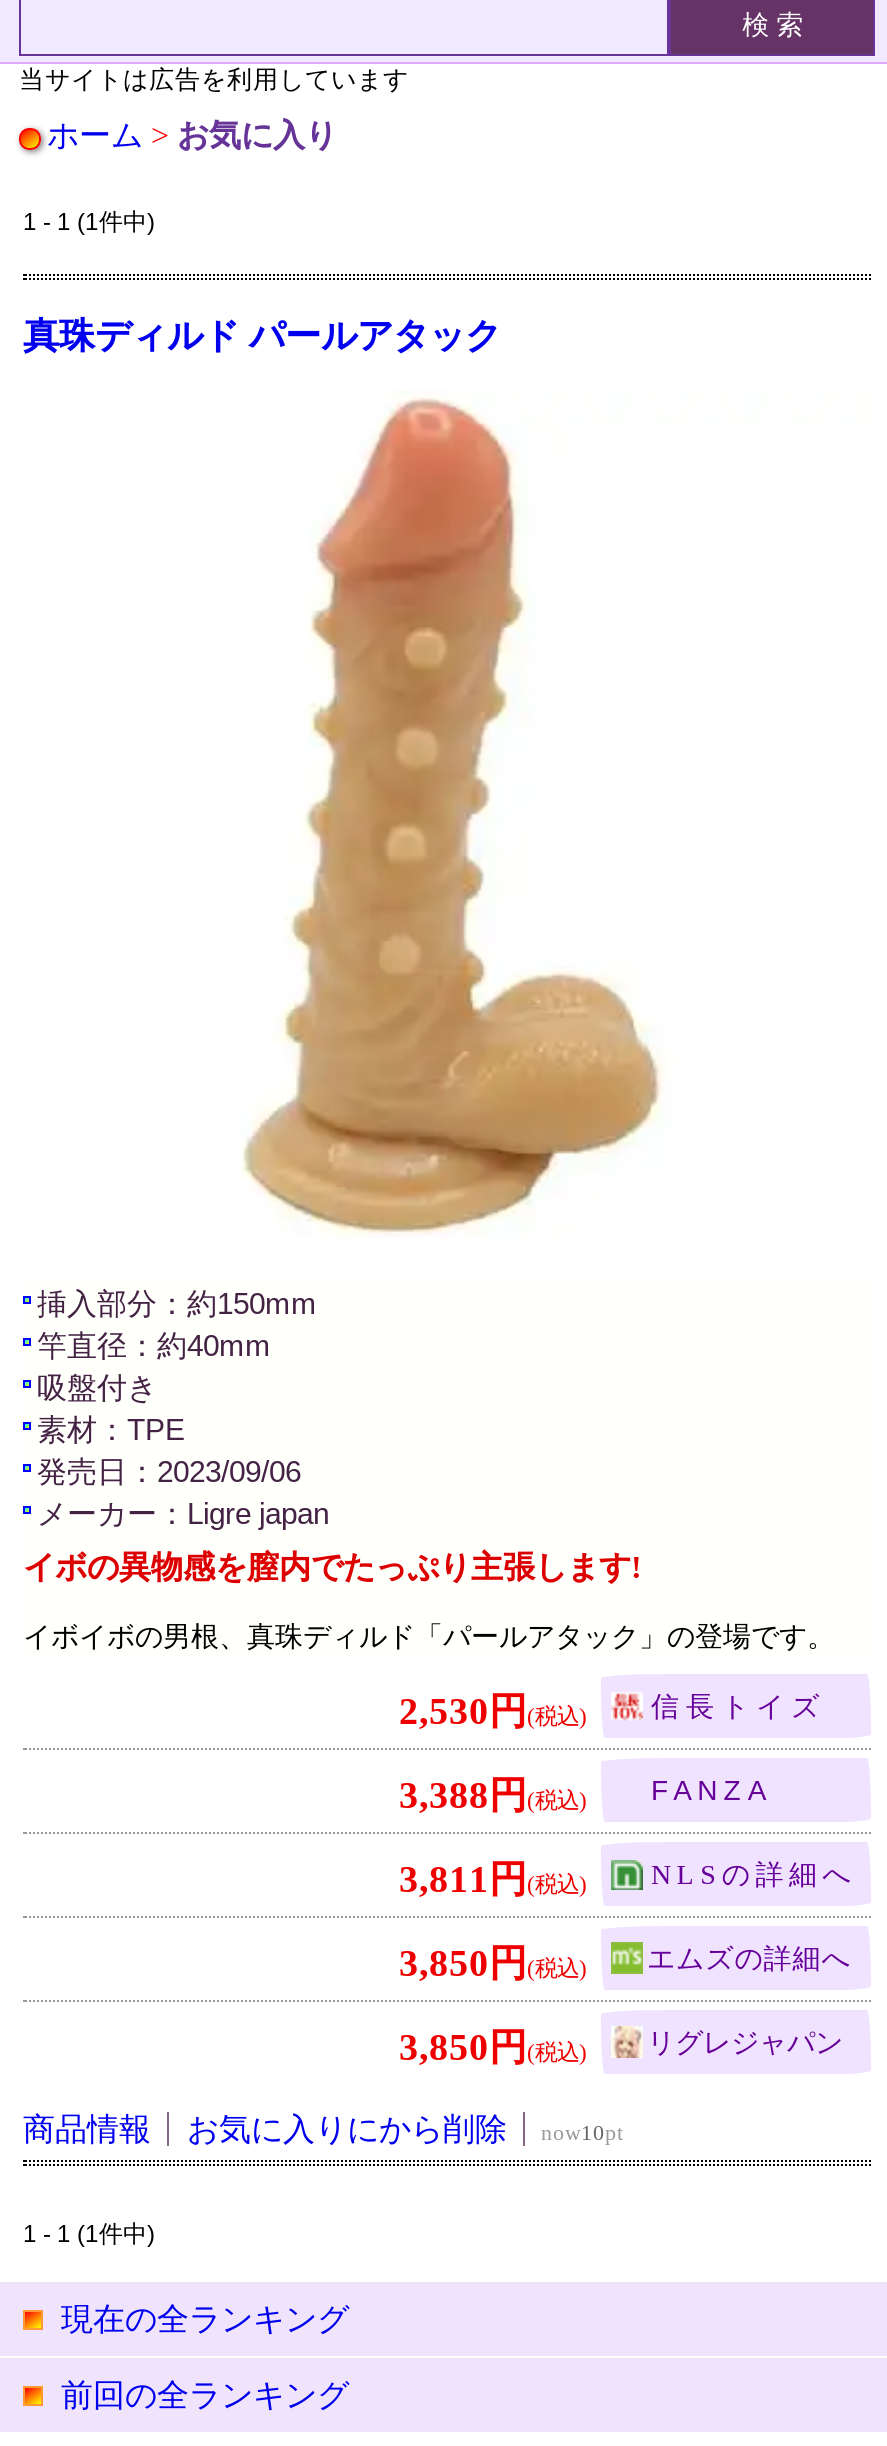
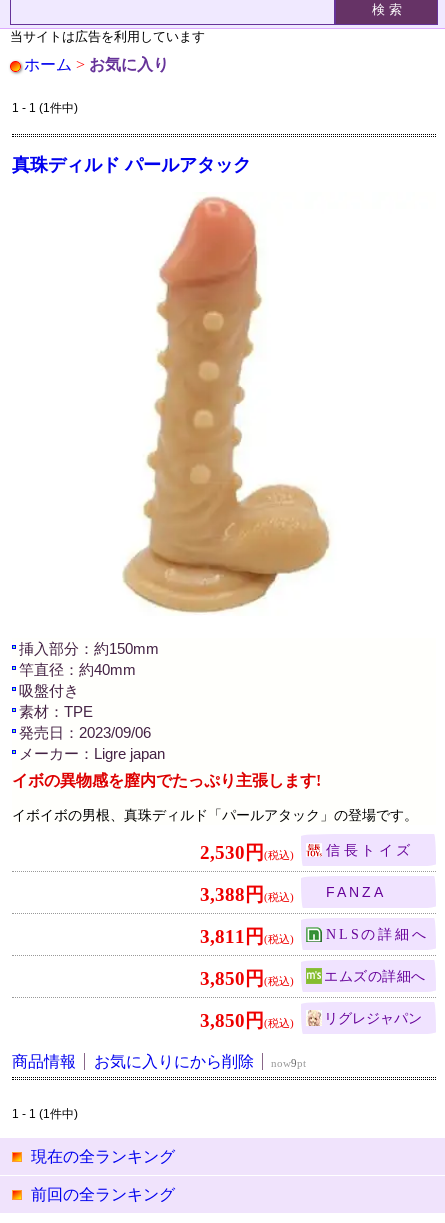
- 商品情報 お気に入りにから削除 now10pt
+ 商品情報 お気に入りにから削除 now9pt
